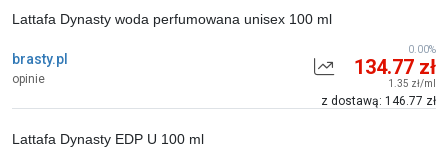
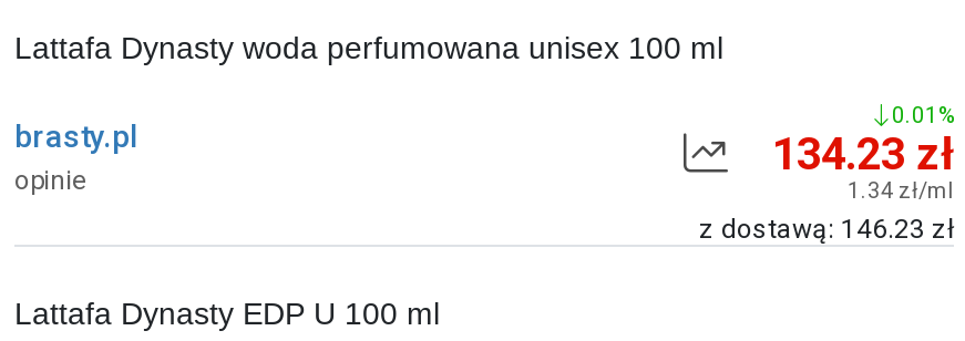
- 0.00%
+ 0.01%

- 134.77 zł
+ 134.23 zł

- 1.35 zł/ml
+ 1.34 zł/ml

- z dostawą: 146.77 zł
+ z dostawą: 146.23 zł
